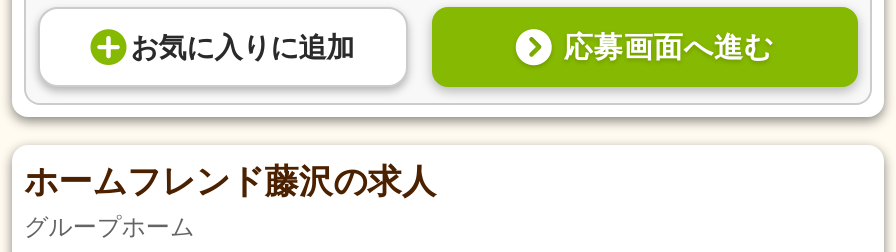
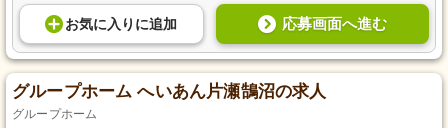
- ホームフレンド藤沢の求人
+ グループホーム へいあん片瀬鵠沼の求人
